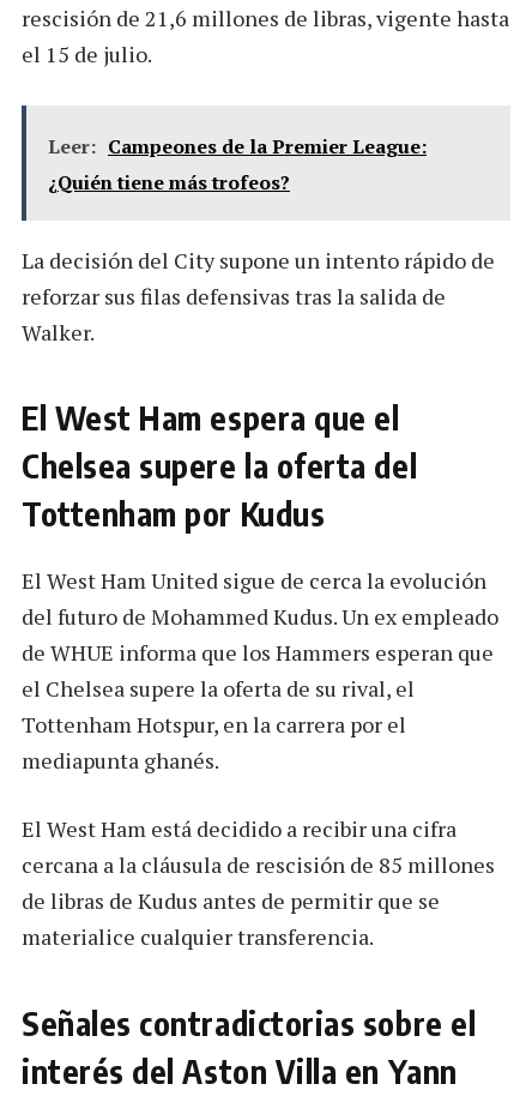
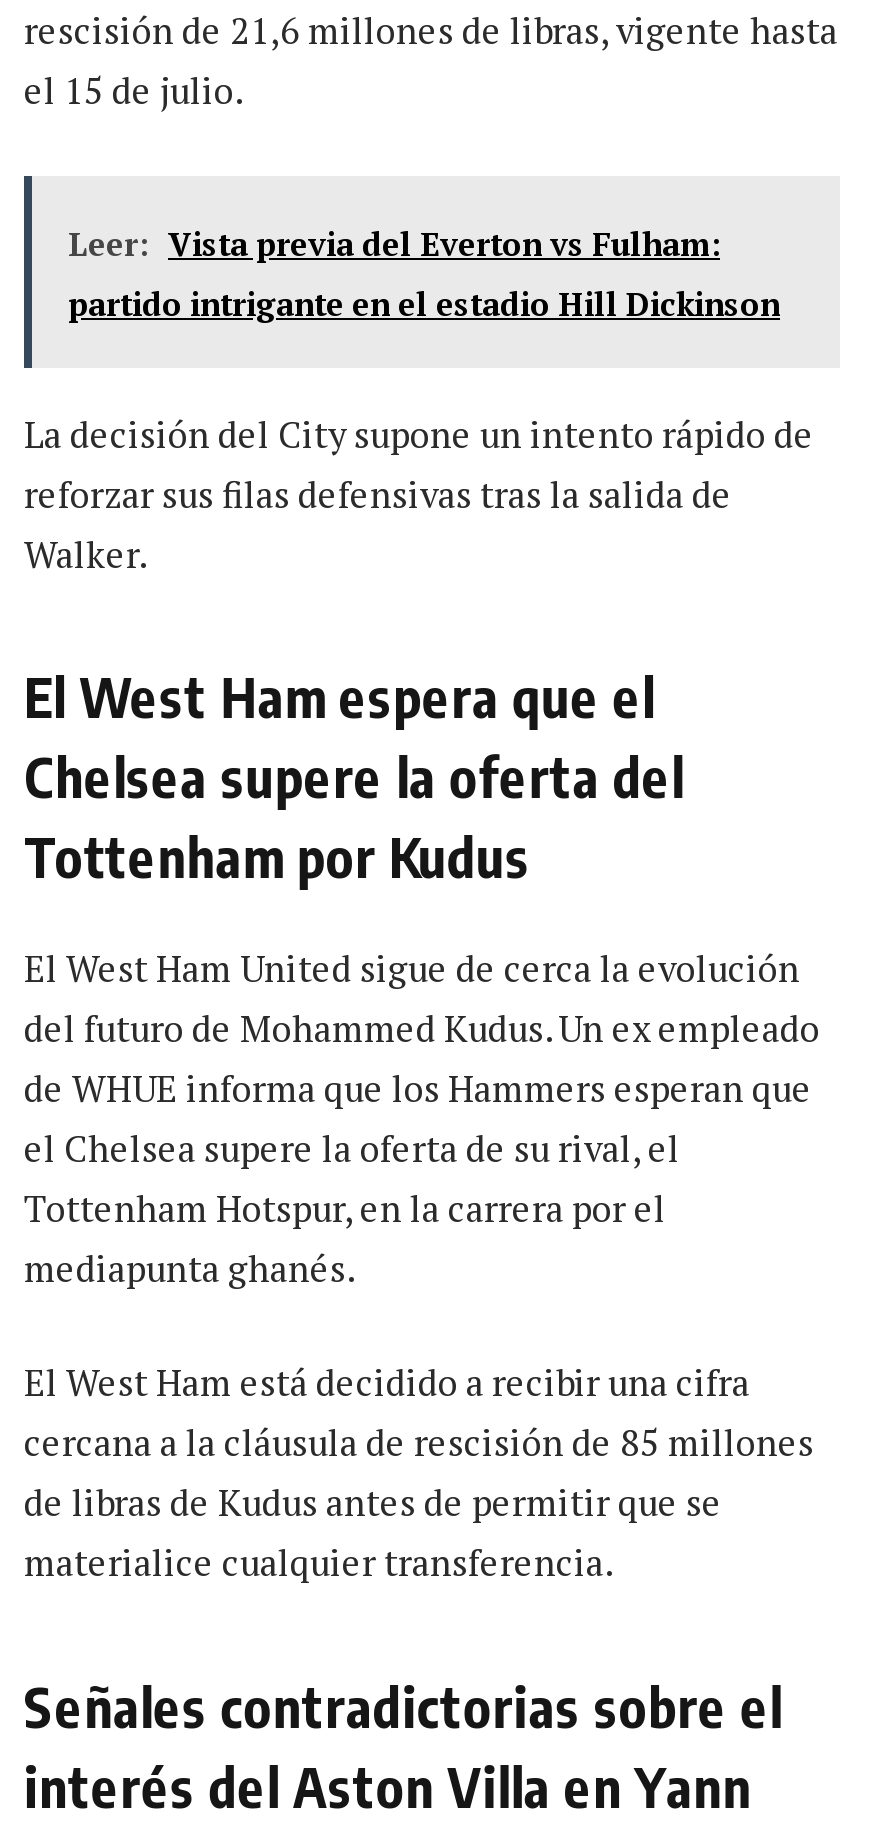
- Leer: Campeones de la Premier League:
- ¿Quién tiene más trofeos?
+ Leer: Vista previa del Everton vs Fulham:
+ partido intrigante en el estadio Hill Dickinson
